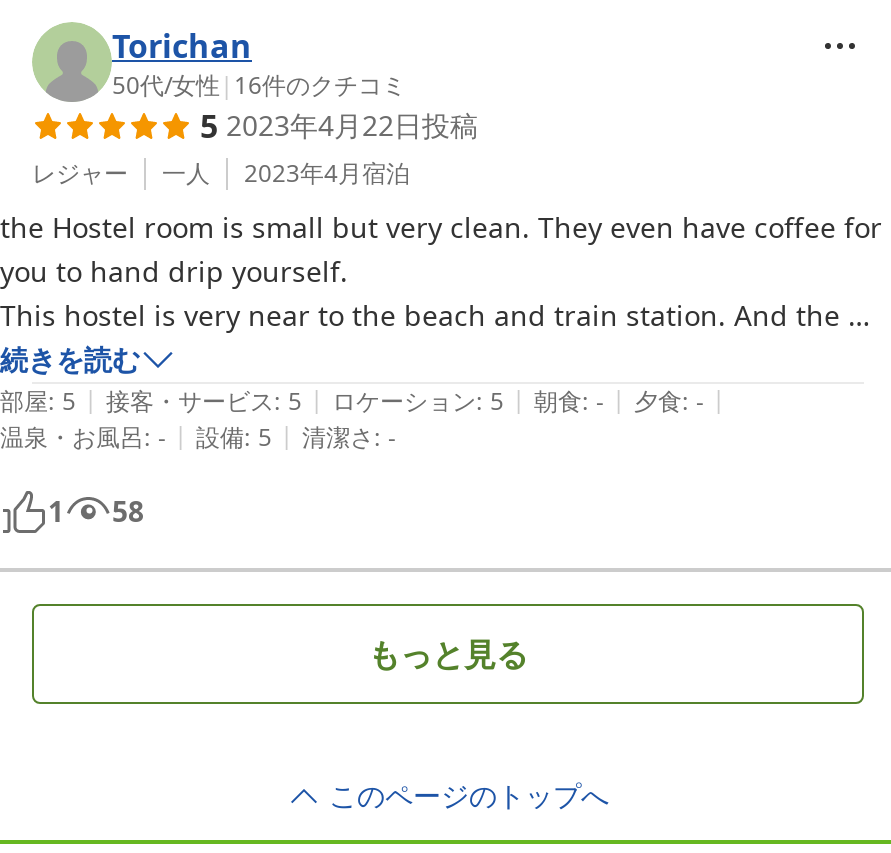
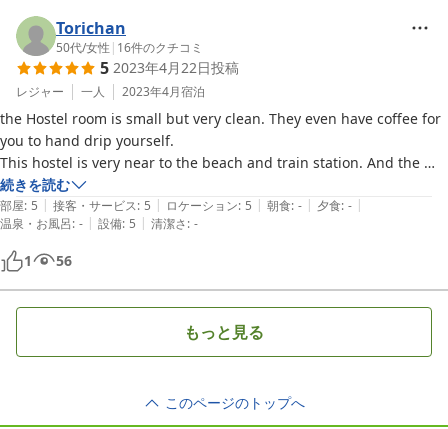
- 1 58
+ 1 56
